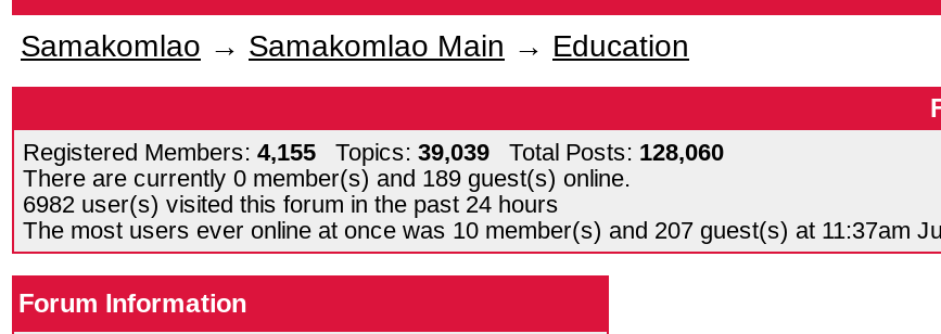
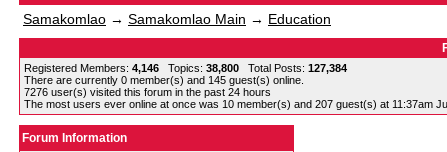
- Registered Members: 4,155 Topics: 39,039 Total Posts: 128,060
+ Registered Members: 4,146 Topics: 38,800 Total Posts: 127,384

- There are currently 0 member(s) and 189 guest(s) online.
+ There are currently 0 member(s) and 145 guest(s) online.

- 6982 user(s) visited this forum in the past 24 hours
+ 7276 user(s) visited this forum in the past 24 hours
